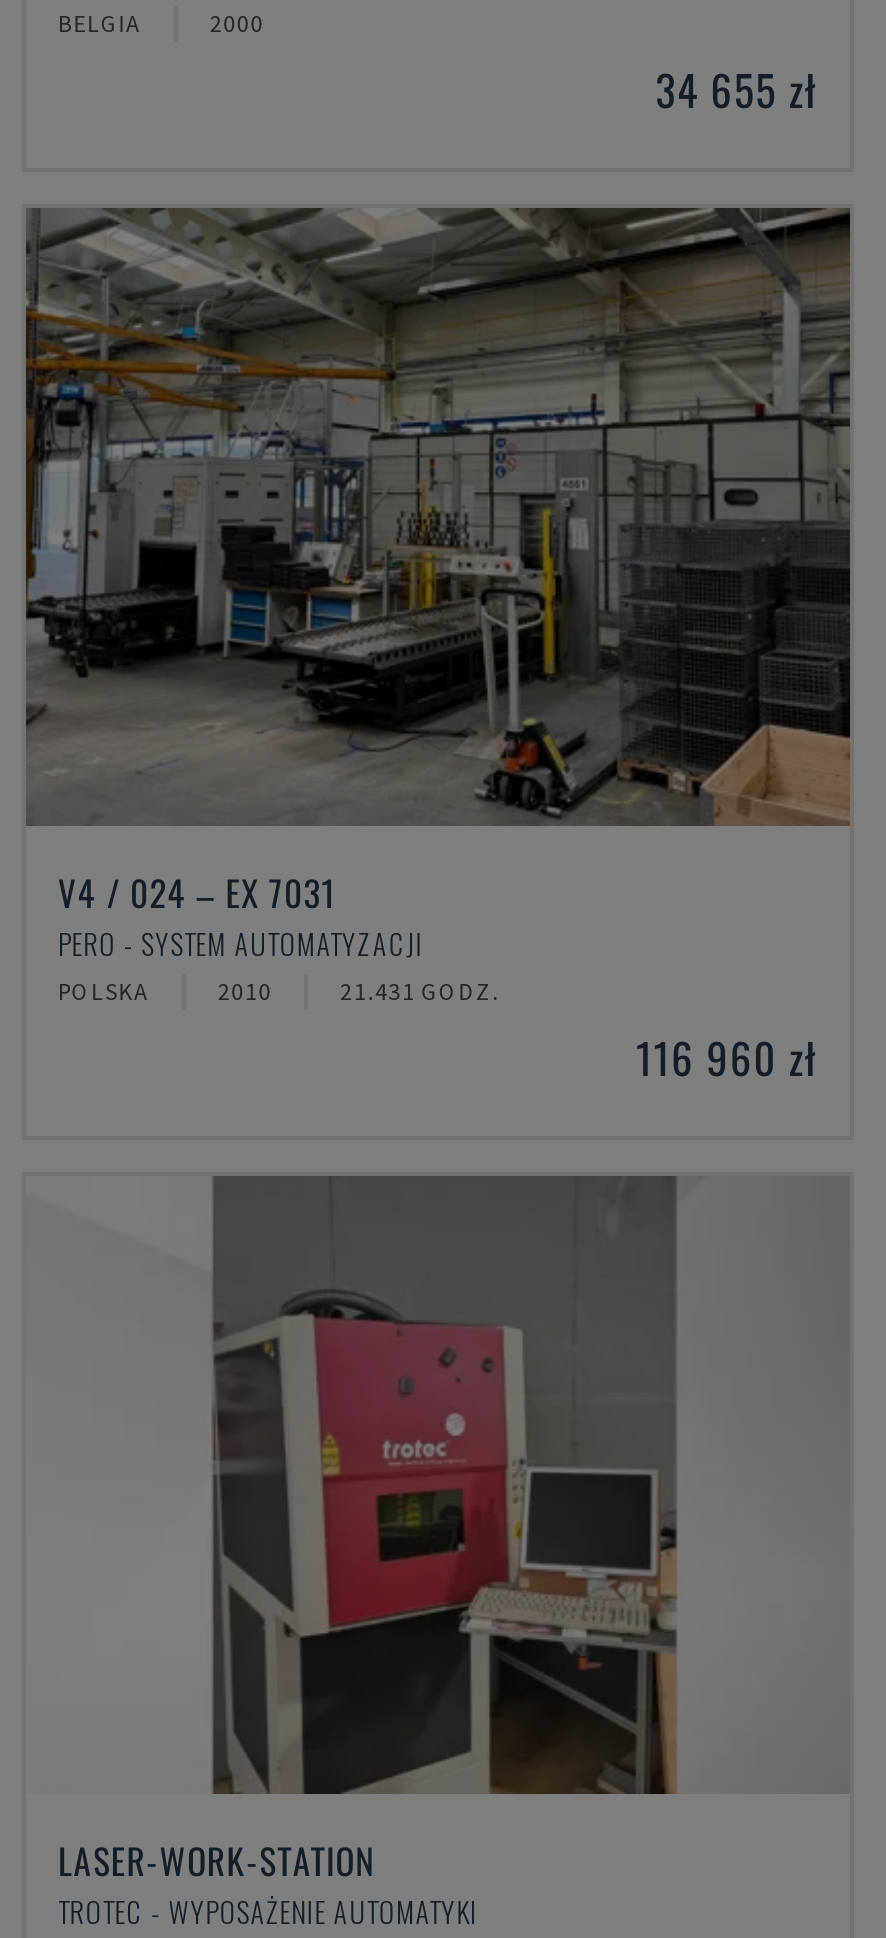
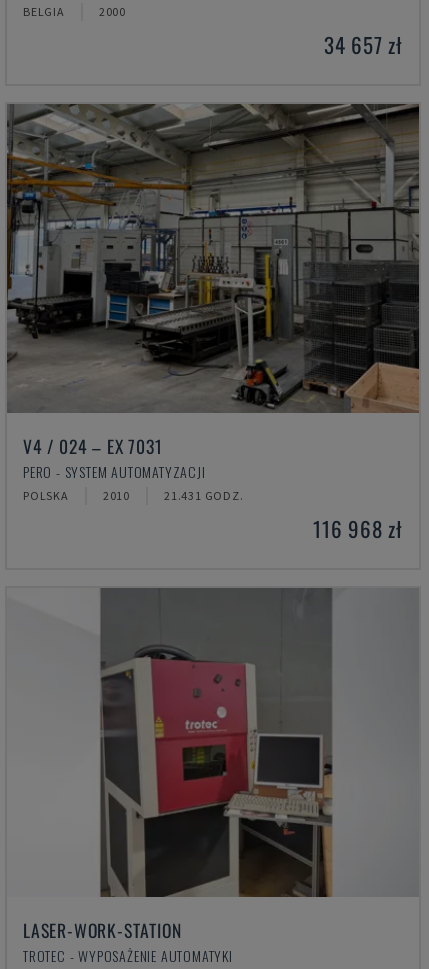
- 34 655 zł
+ 34 657 zł

- 116 960 zł
+ 116 968 zł
